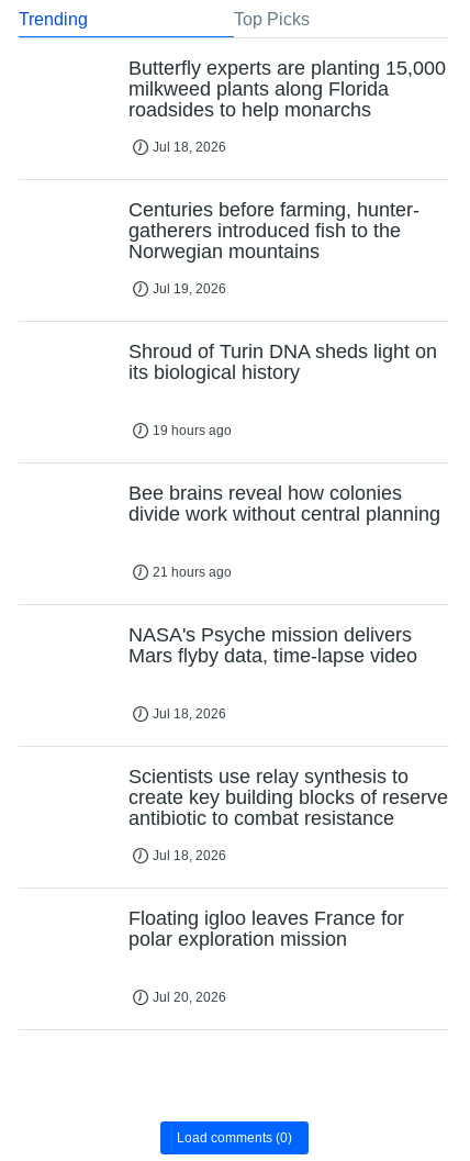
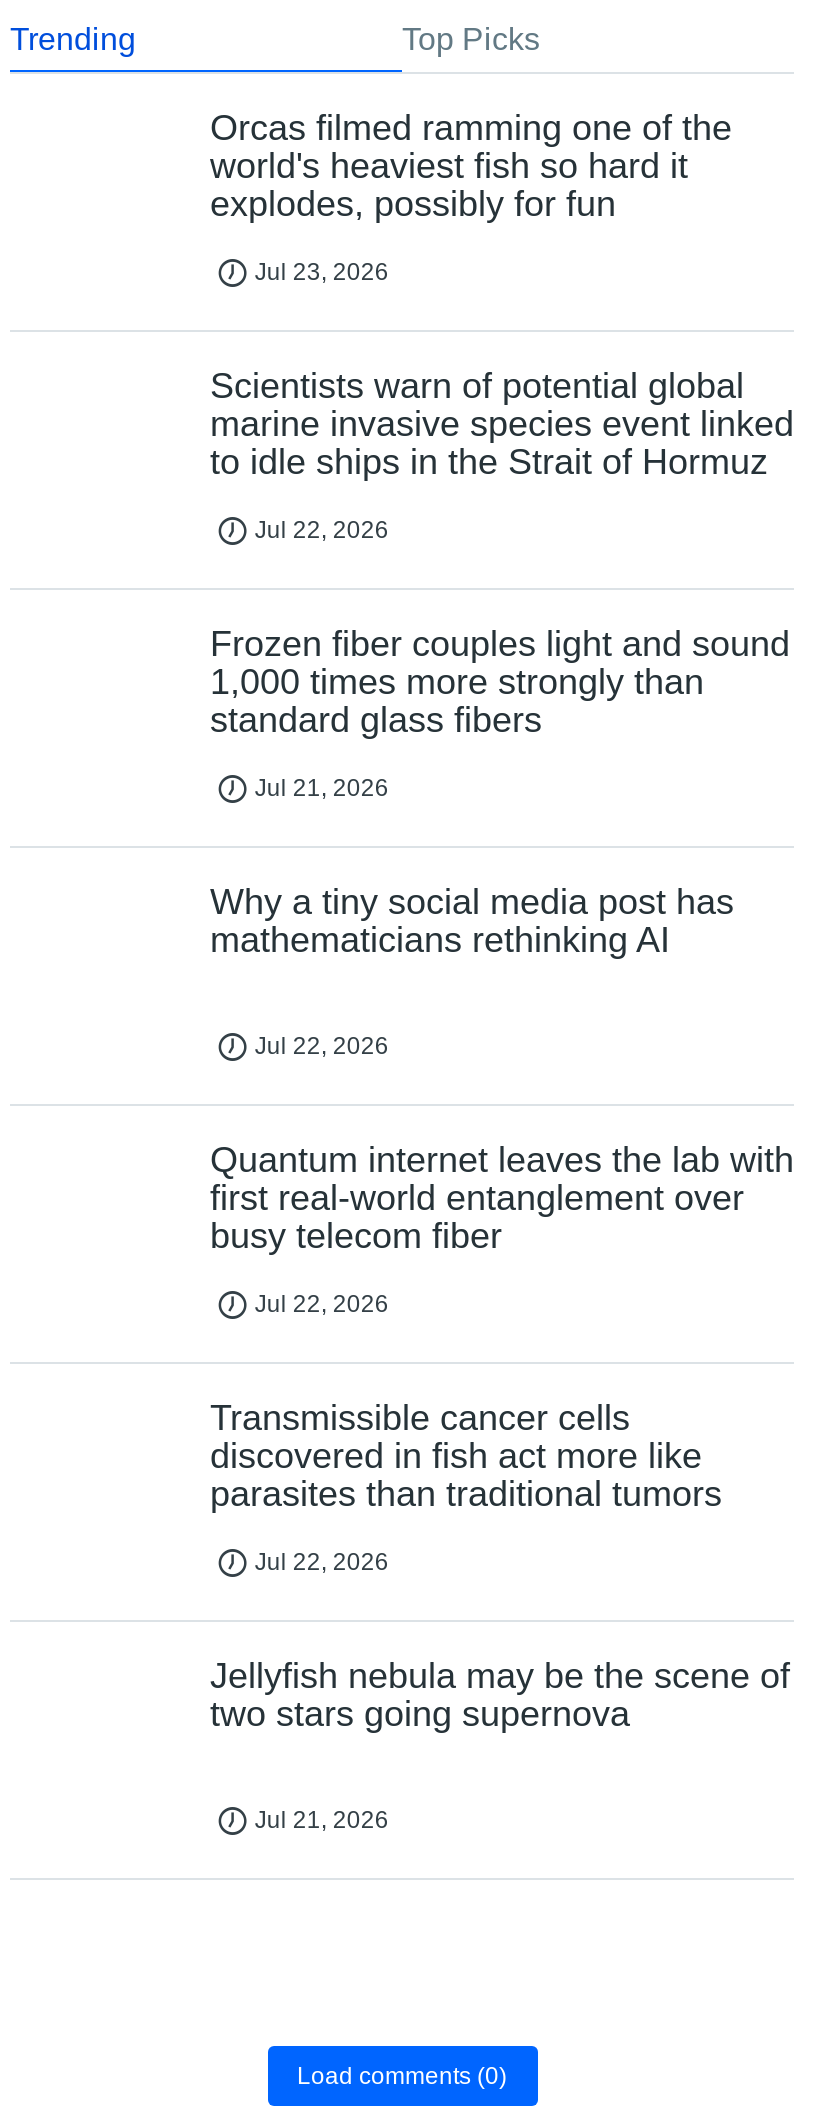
- Butterfly experts are planting 15,000
- milkweed plants along Florida
- roadsides to help monarchs
+ Orcas filmed ramming one of the
+ world's heaviest fish so hard it
+ explodes, possibly for fun

- Jul 18, 2026
+ Jul 23, 2026

- Centuries before farming, hunter-
- gatherers introduced fish to the
- Norwegian mountains
+ Scientists warn of potential global
+ marine invasive species event linked
+ to idle ships in the Strait of Hormuz

- Jul 19, 2026
+ Jul 22, 2026

- Shroud of Turin DNA sheds light on
- its biological history
+ Frozen fiber couples light and sound
+ 1,000 times more strongly than
+ standard glass fibers

- 19 hours ago
+ Jul 21, 2026

- Bee brains reveal how colonies
- divide work without central planning
+ Why a tiny social media post has
+ mathematicians rethinking AI

- 21 hours ago
+ Jul 22, 2026

- NASA's Psyche mission delivers
- Mars flyby data, time-lapse video
+ Quantum internet leaves the lab with
+ first real-world entanglement over
+ busy telecom fiber

- Jul 18, 2026
+ Jul 22, 2026

- Scientists use relay synthesis to
- create key building blocks of reserve
- antibiotic to combat resistance
+ Transmissible cancer cells
+ discovered in fish act more like
+ parasites than traditional tumors

- Jul 18, 2026
+ Jul 22, 2026

- Floating igloo leaves France for
- polar exploration mission
+ Jellyfish nebula may be the scene of
+ two stars going supernova

- Jul 20, 2026
+ Jul 21, 2026
